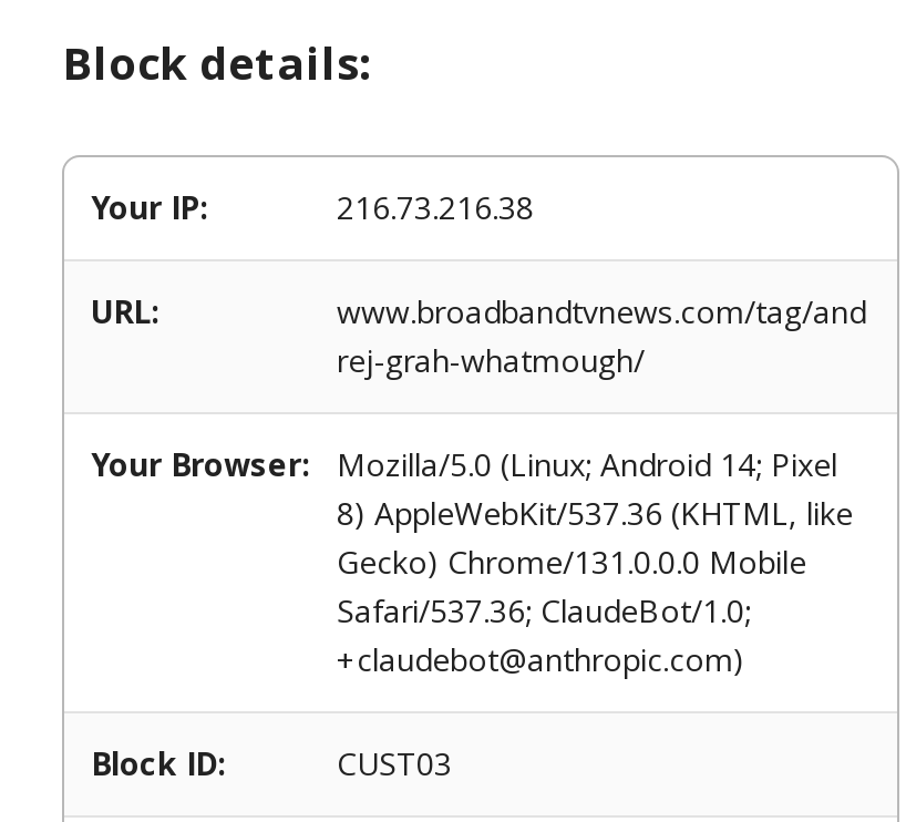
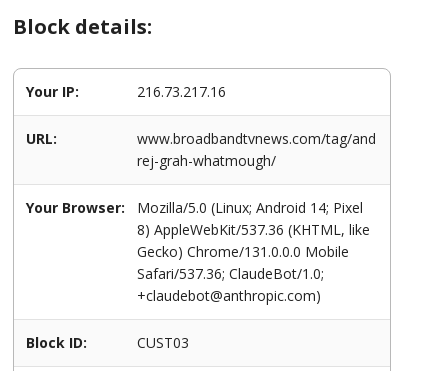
- 216.73.216.38
+ 216.73.217.16
